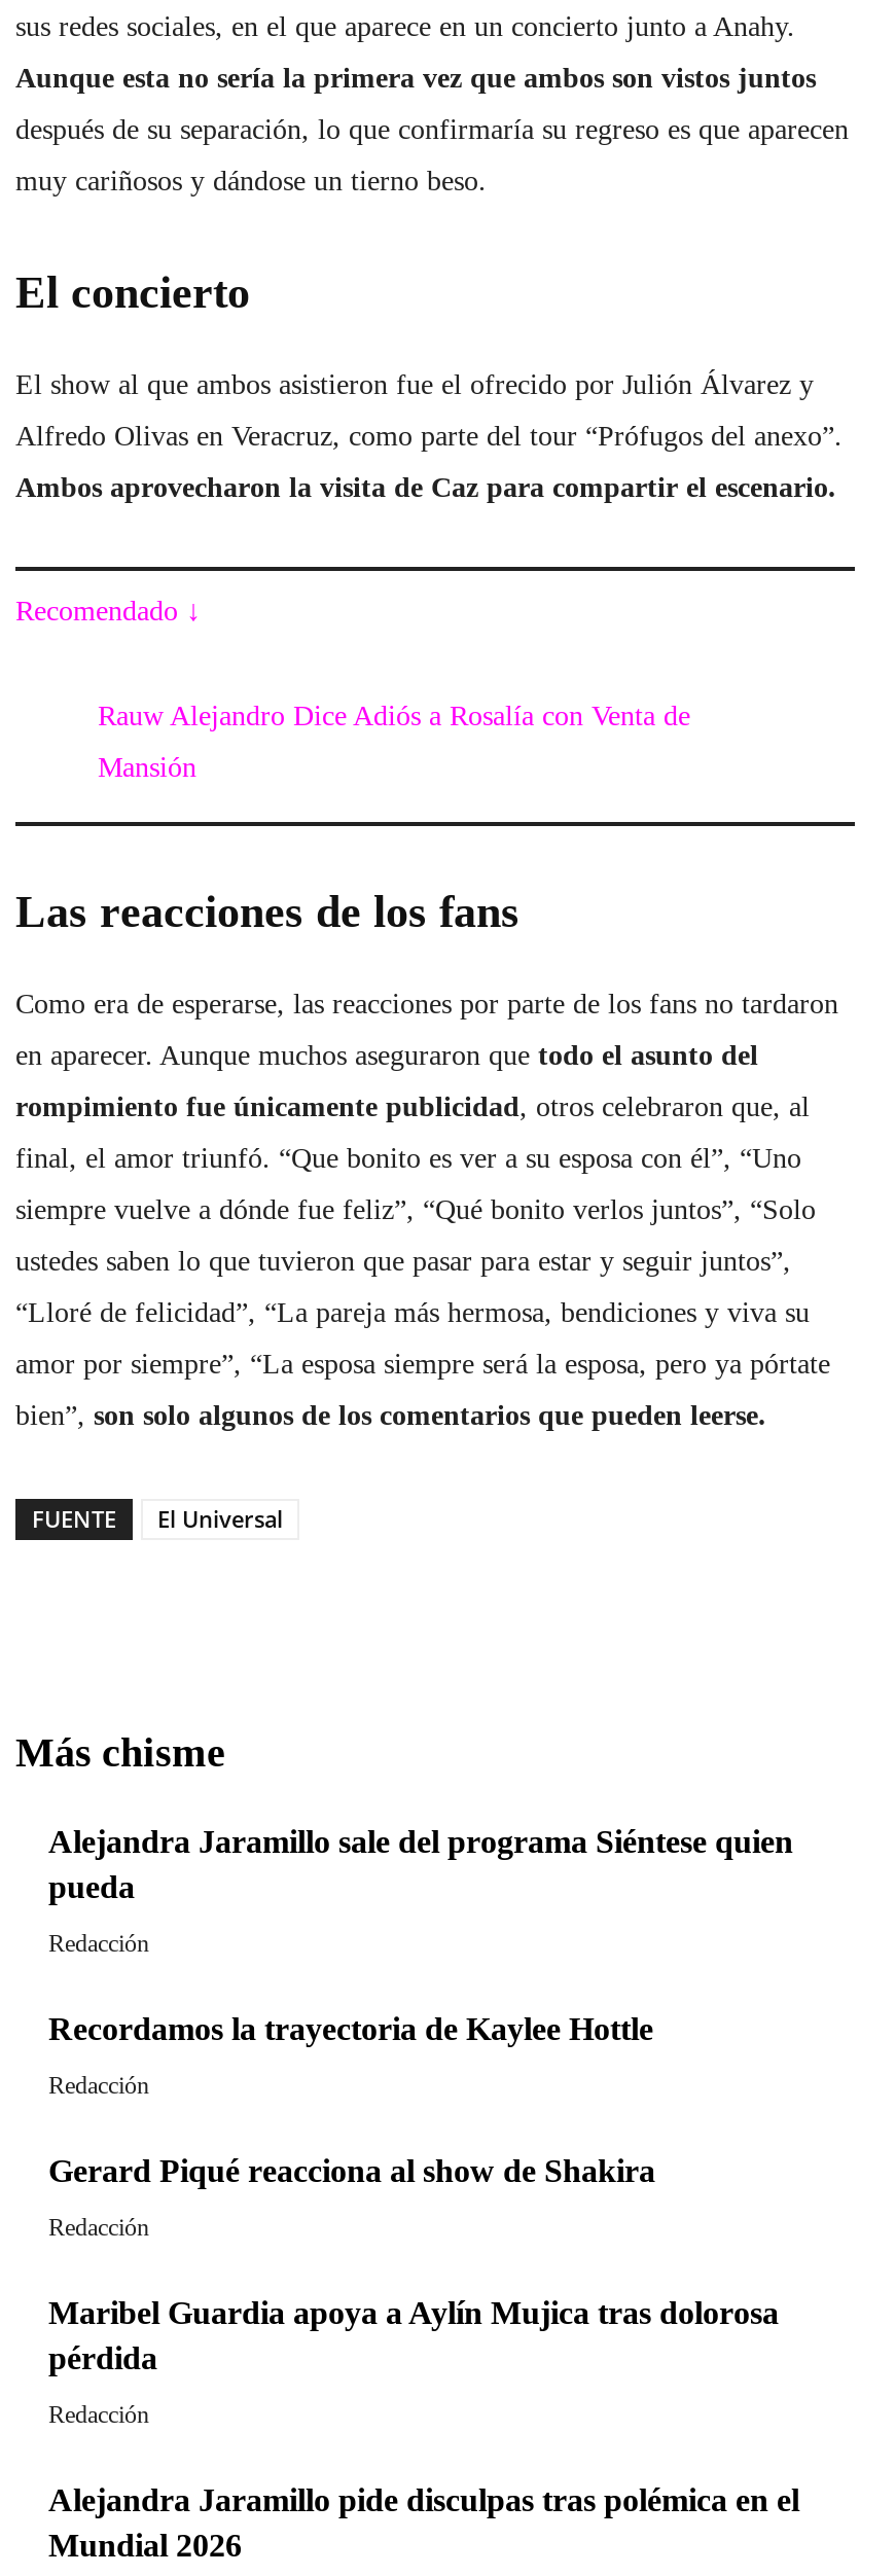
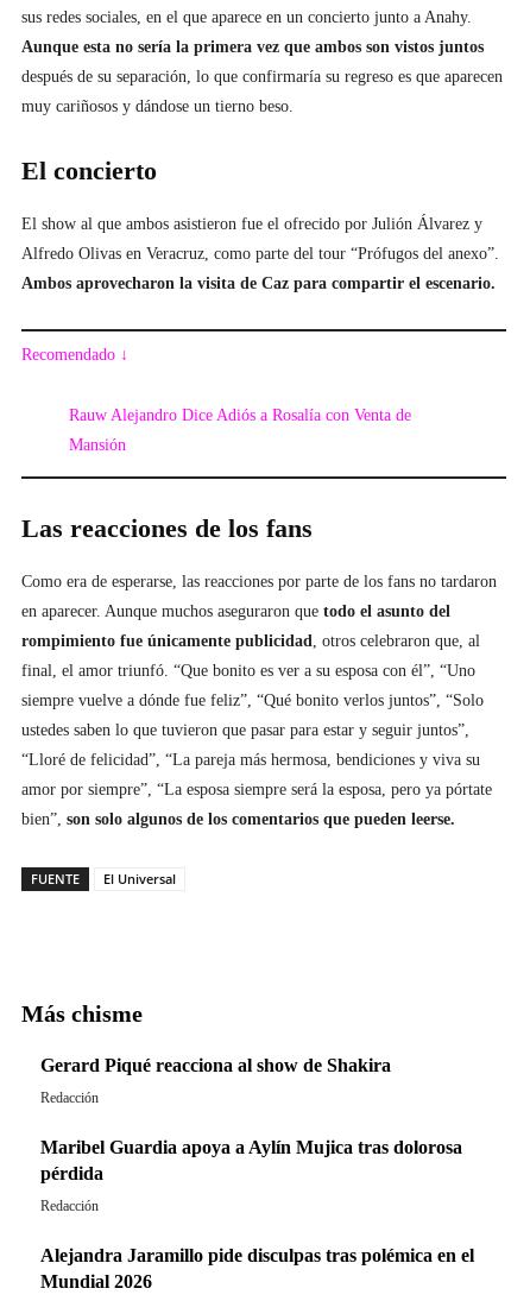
- Alejandra Jaramillo sale del programa Siéntese quien
- pueda
- Redacción
- Recordamos la trayectoria de Kaylee Hottle
- Redacción
